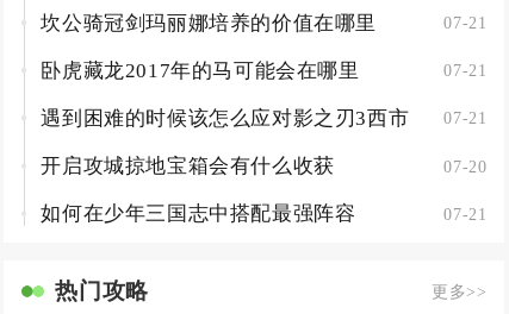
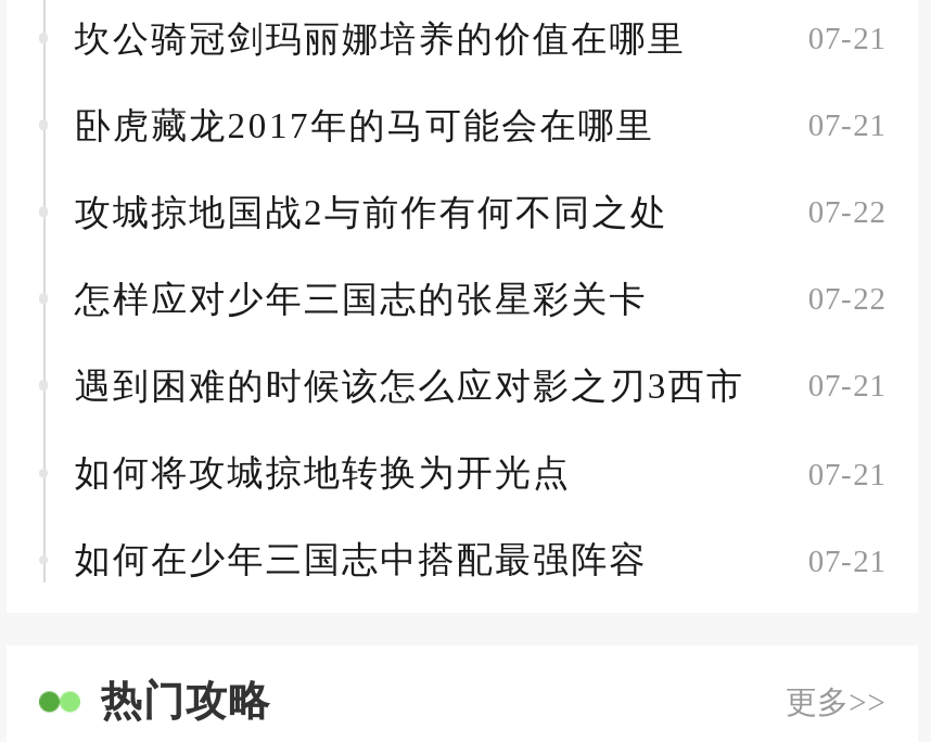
+ 攻城掠地国战2与前作有何不同之处
+ 07-22
+ 怎样应对少年三国志的张星彩关卡
+ 07-22

- 开启攻城掠地宝箱会有什么收获
- 07-20
+ 如何将攻城掠地转换为开光点
+ 07-21
